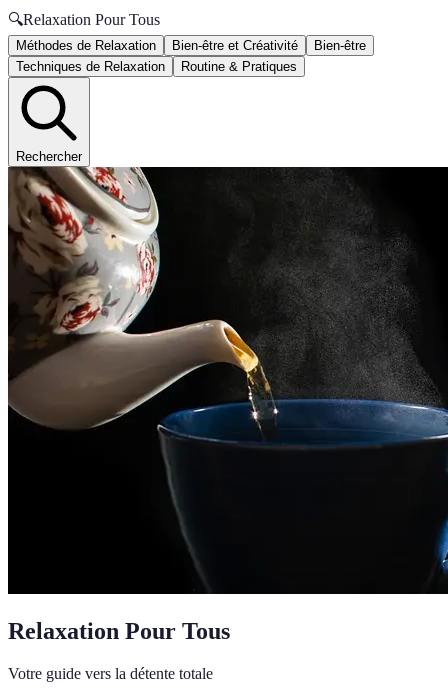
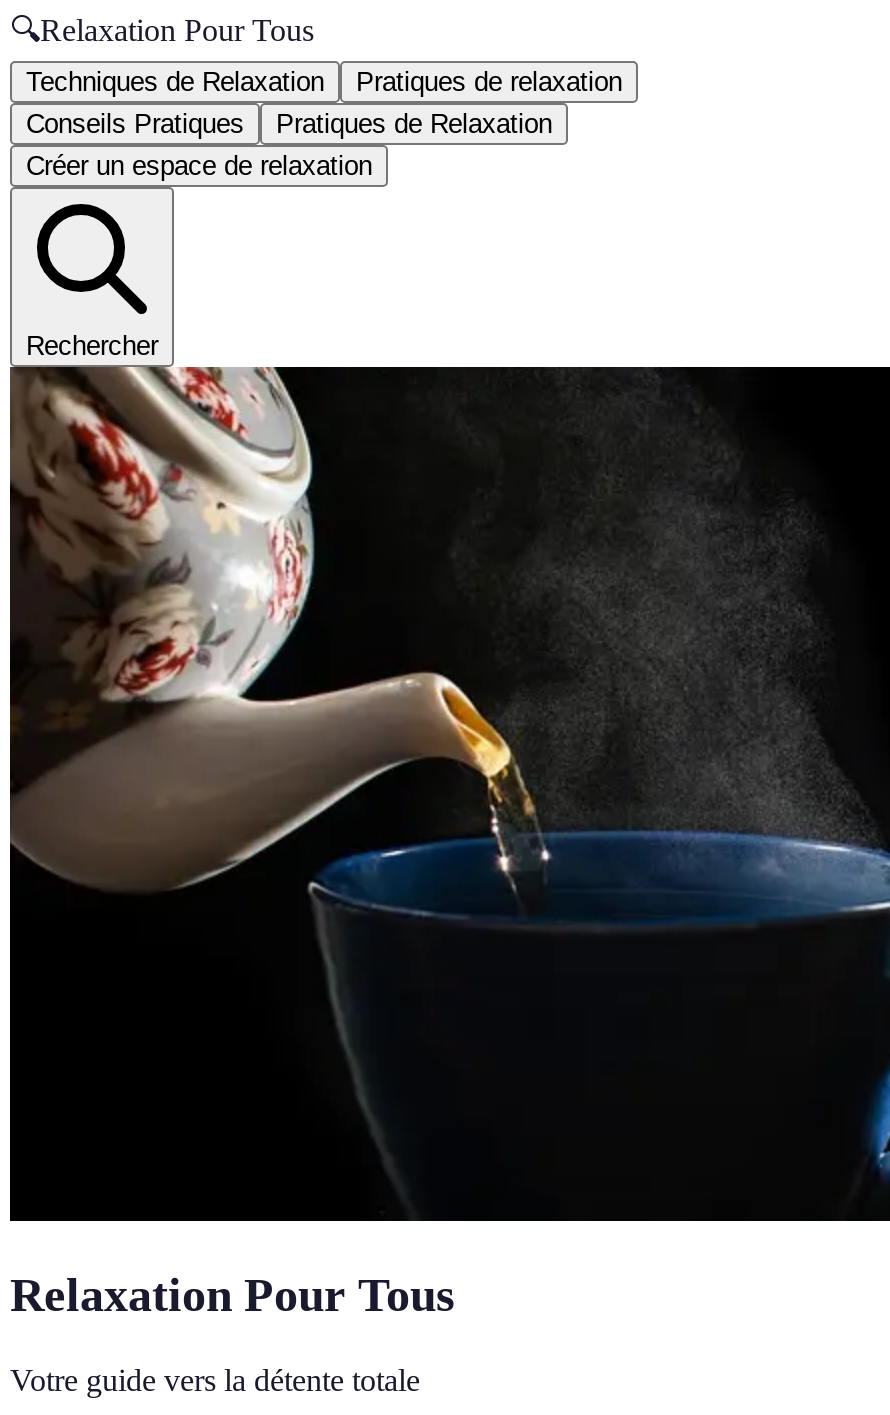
- Méthodes de Relaxation
- Bien-être et Créativité
- Bien-être

moved up: Techniques de Relaxation

- Routine & Pratiques
+ Pratiques de relaxation
+ Conseils Pratiques
+ Pratiques de Relaxation
+ Créer un espace de relaxation
